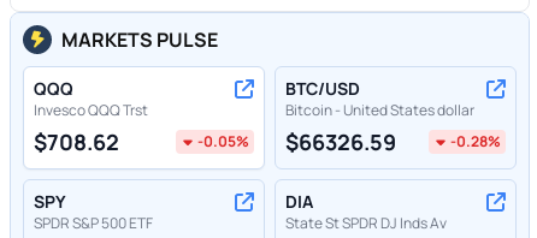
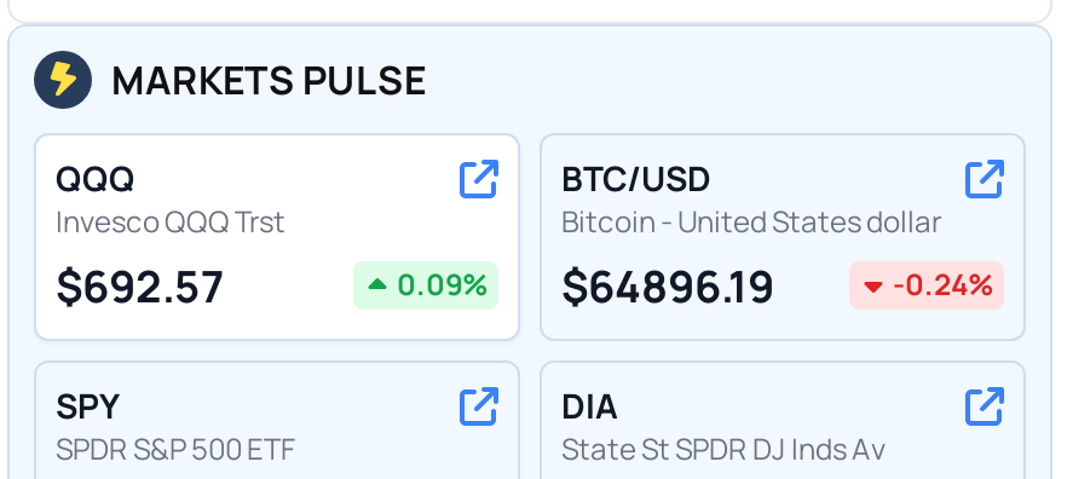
- $708.62
+ $692.57

- -0.05%
+ 0.09%

- $66326.59
+ $64896.19

- -0.28%
+ -0.24%
